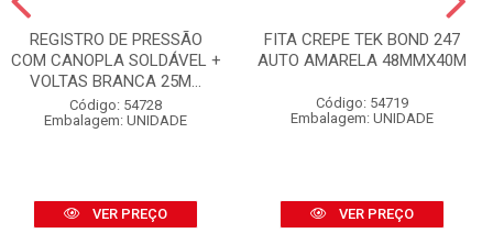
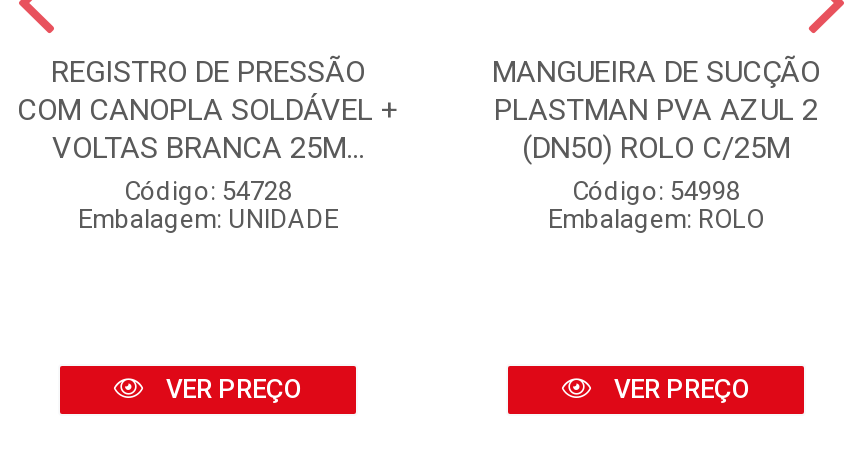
- FITA CREPE TEK BOND 247
- AUTO AMARELA 48MMX40M
- Código: 54719
- Embalagem: UNIDADE
+ MANGUEIRA DE SUCÇÃO
+ PLASTMAN PVA AZUL 2
+ (DN50) ROLO C/25M
+ Código: 54998
+ Embalagem: ROLO
